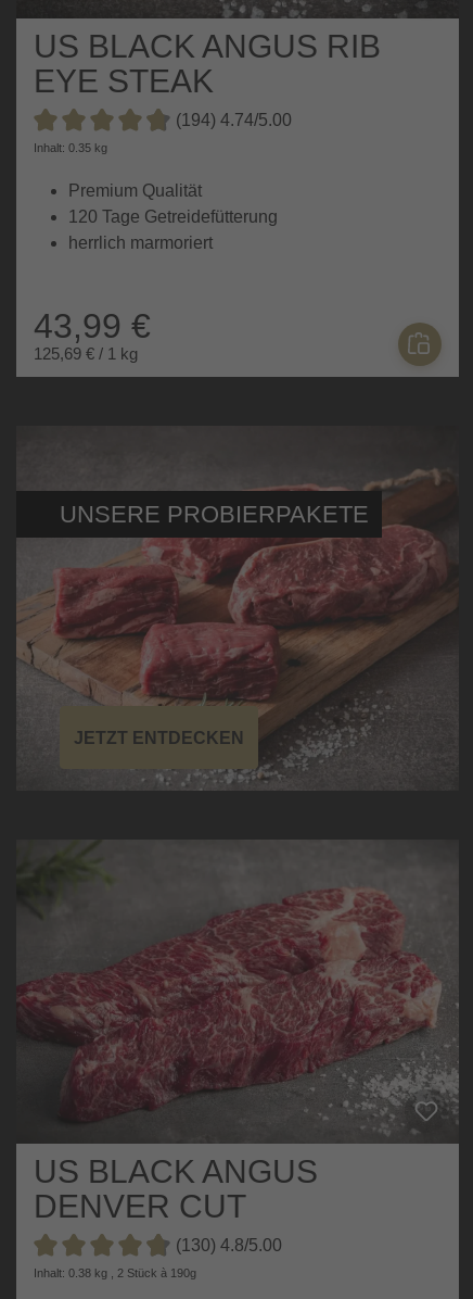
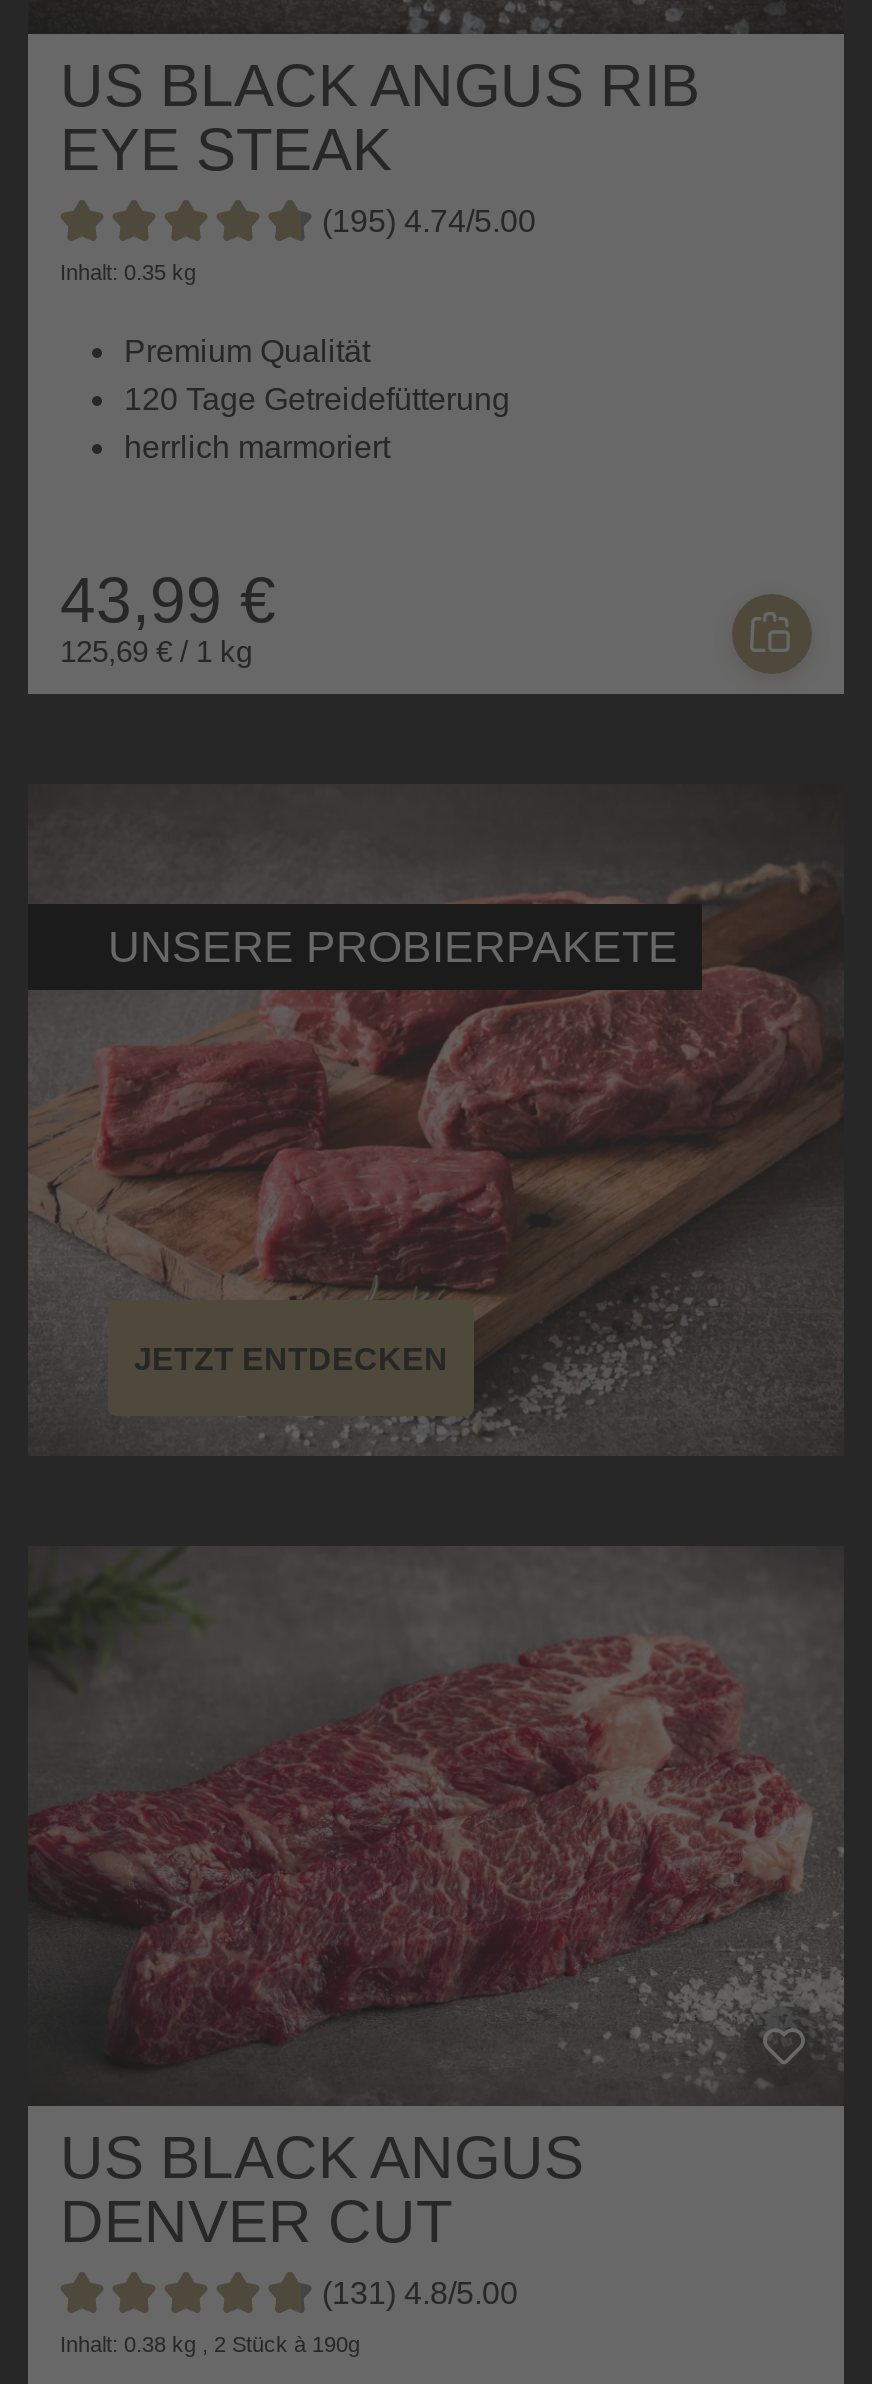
- (194) 4.74/5.00
+ (195) 4.74/5.00

- (130) 4.8/5.00
+ (131) 4.8/5.00
